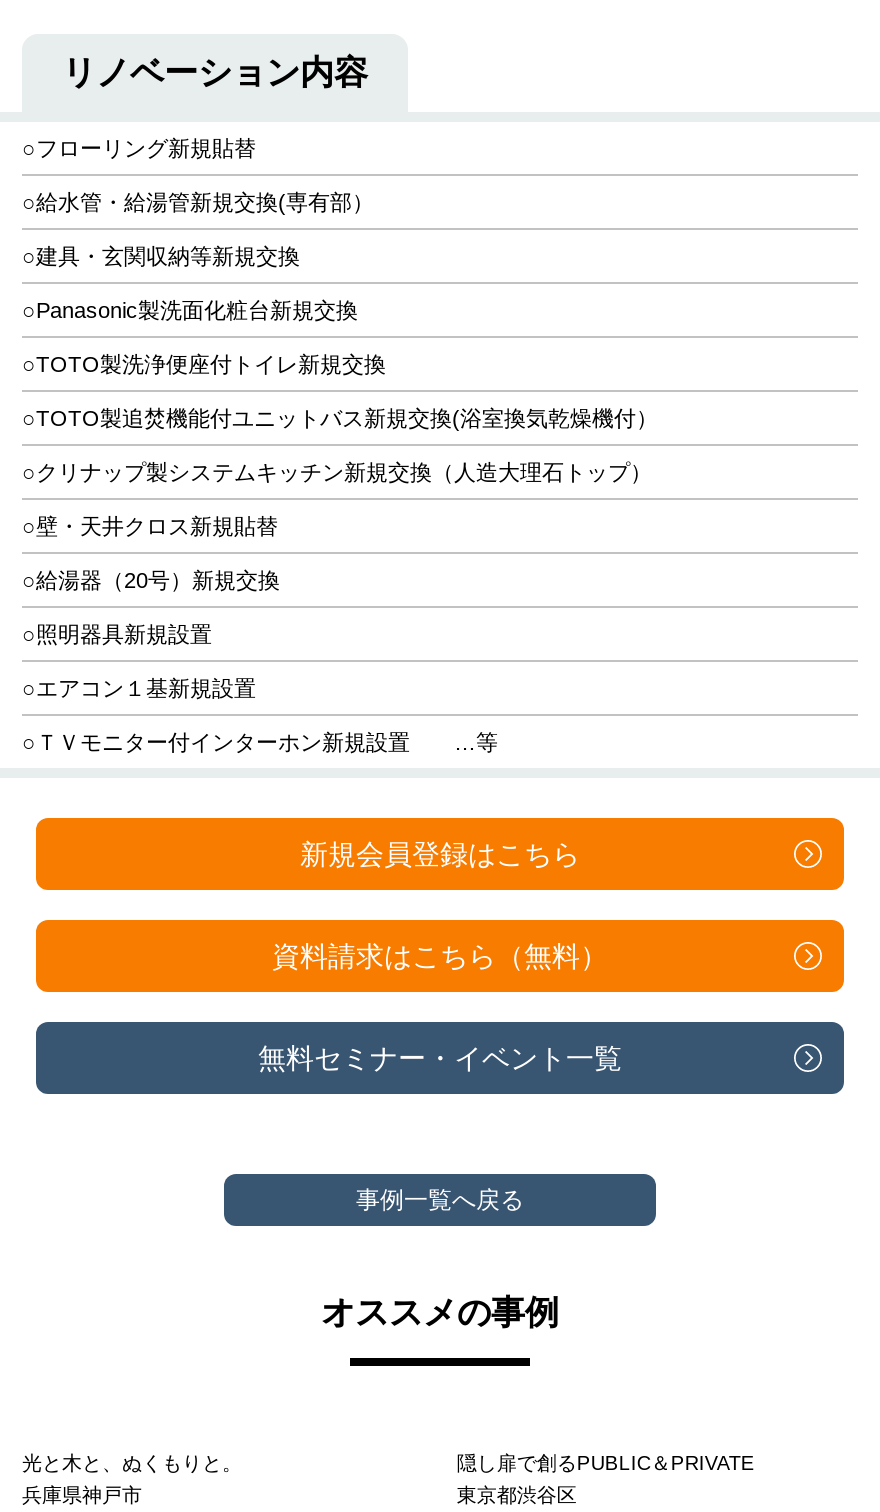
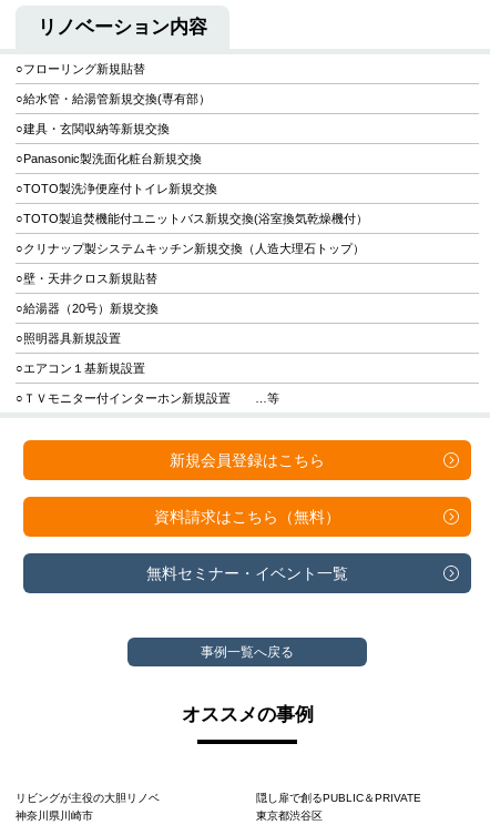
- 光と木と、ぬくもりと。
+ リビングが主役の大胆リノベ

- 兵庫県神戸市
+ 神奈川県川崎市
